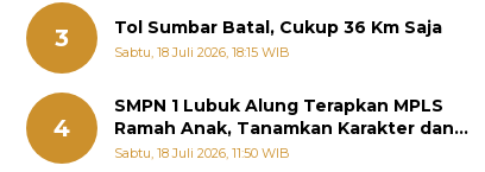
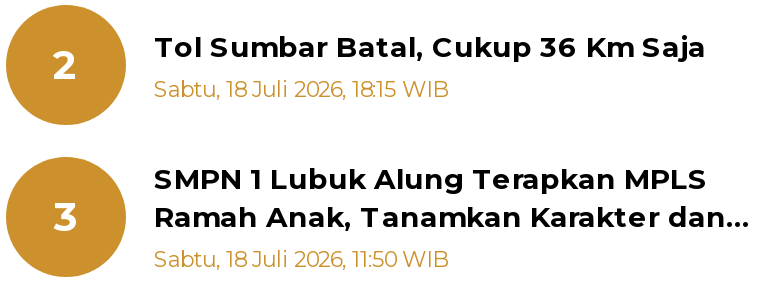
- 3
+ 2

- 4
+ 3
